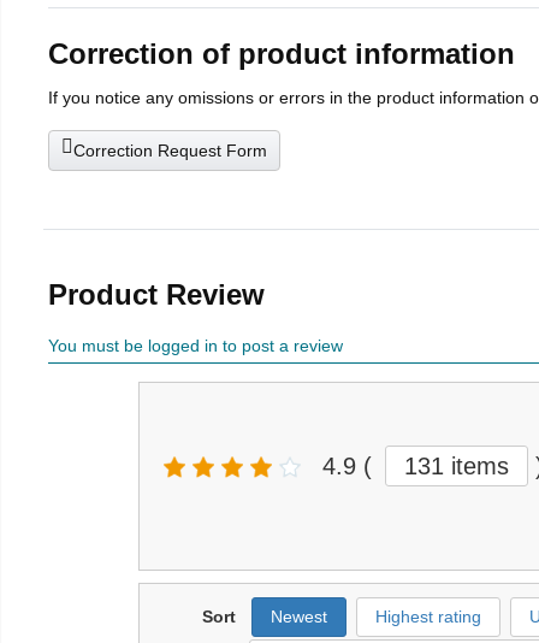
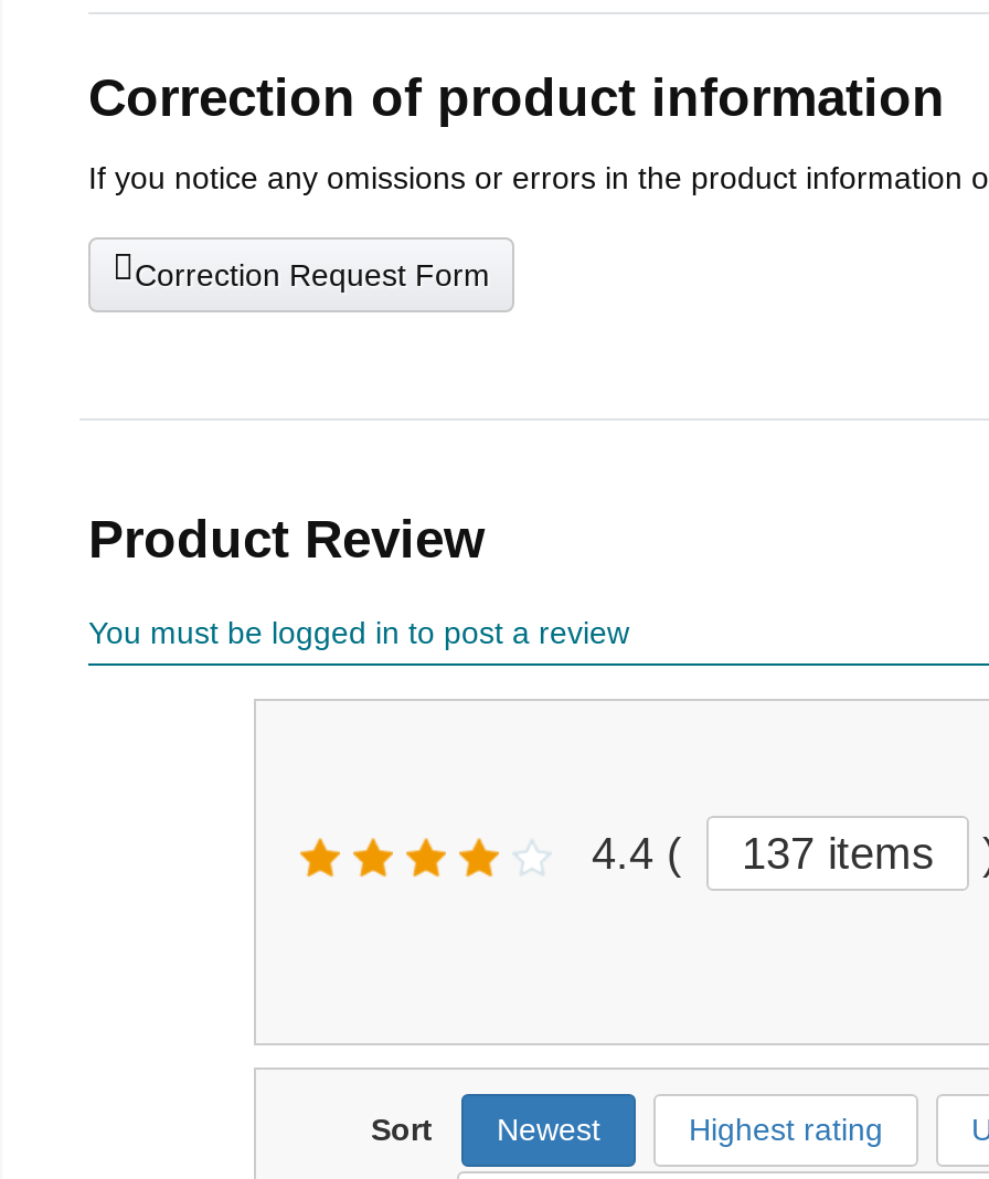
- 4.9 (
+ 4.4 (

- 131 items
+ 137 items
